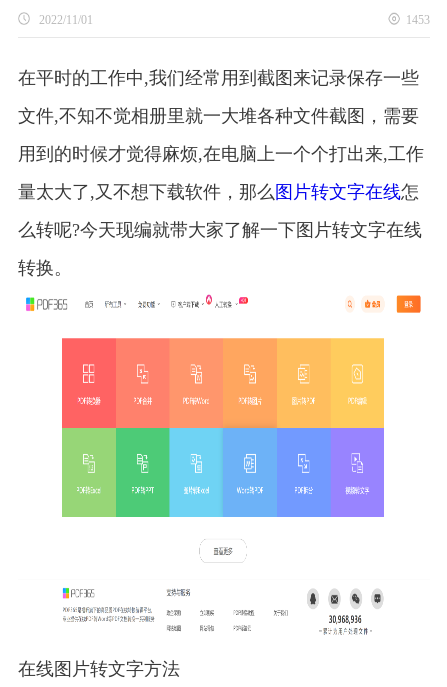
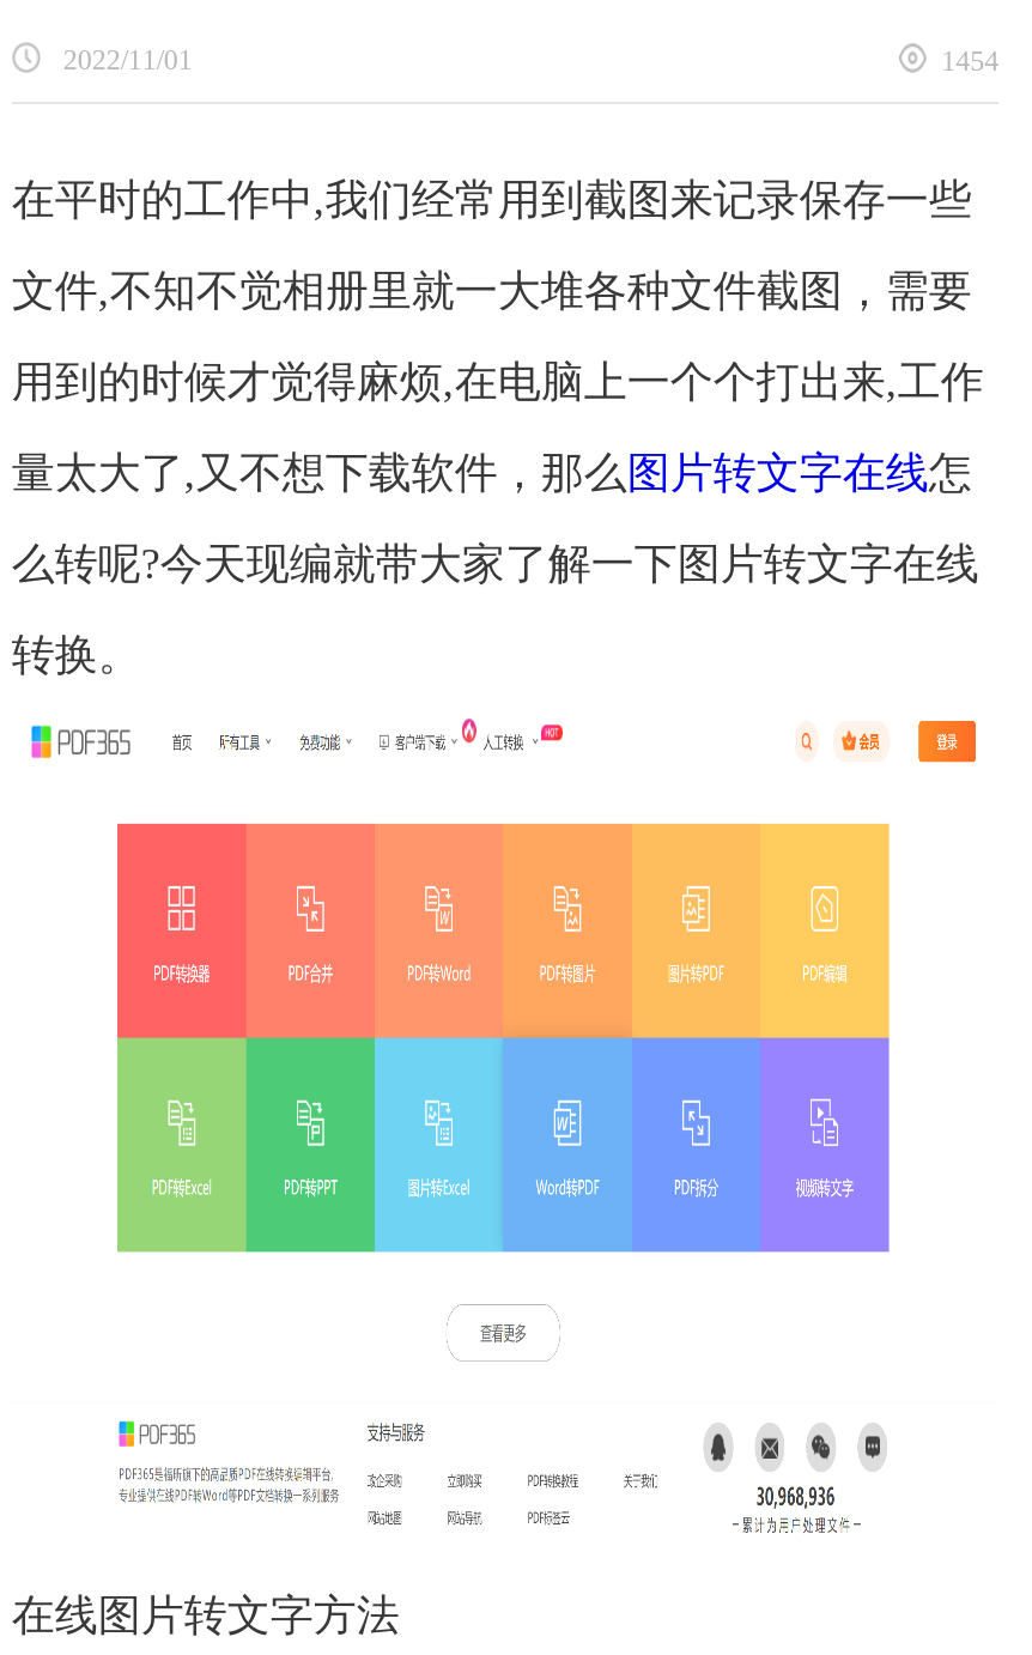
- 1453
+ 1454
